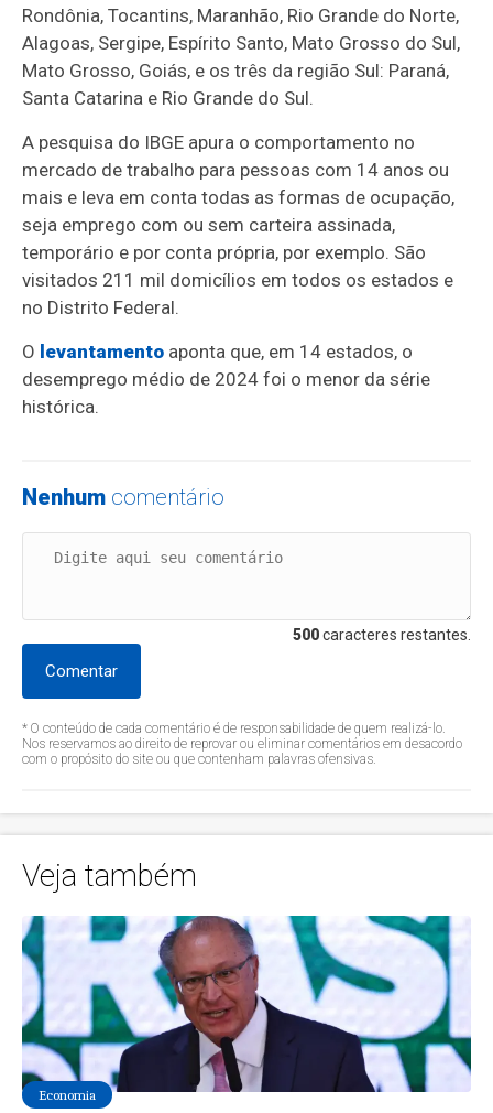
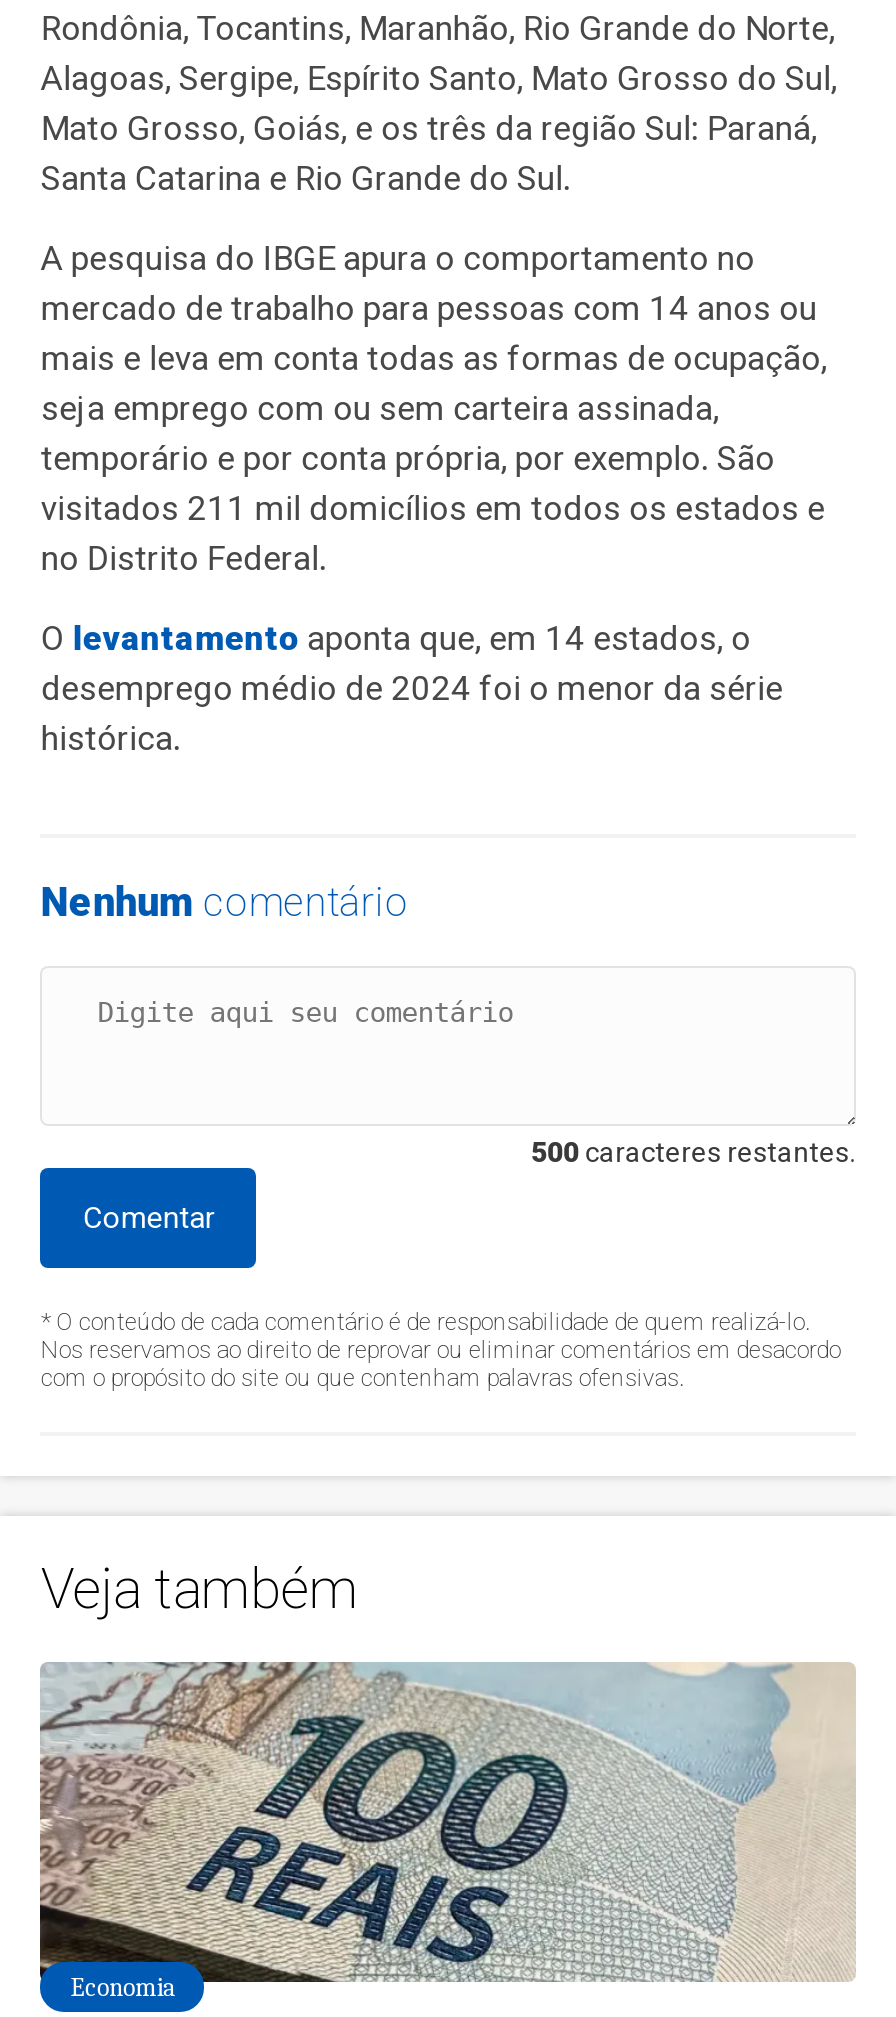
- [image]
+ [image]
